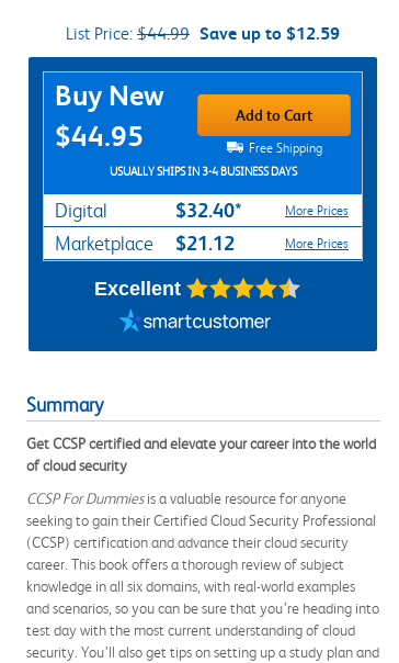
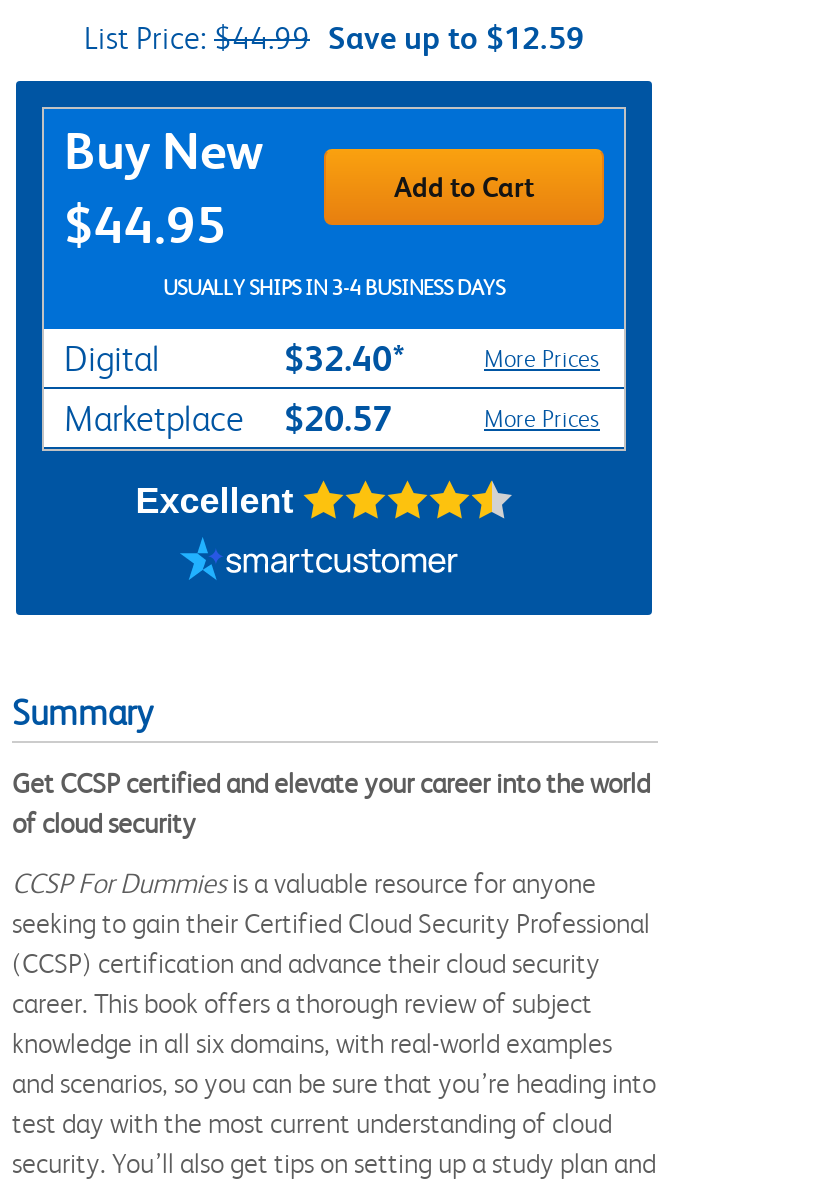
- Free Shipping

- Marketplace $21.12
+ Marketplace $20.57
